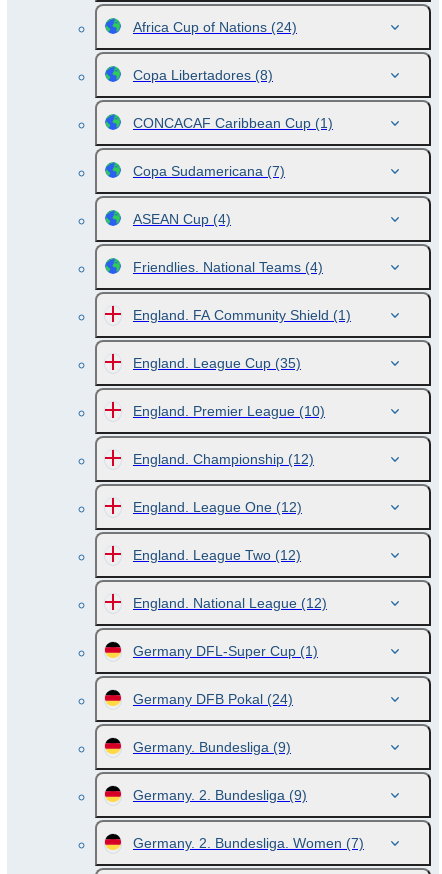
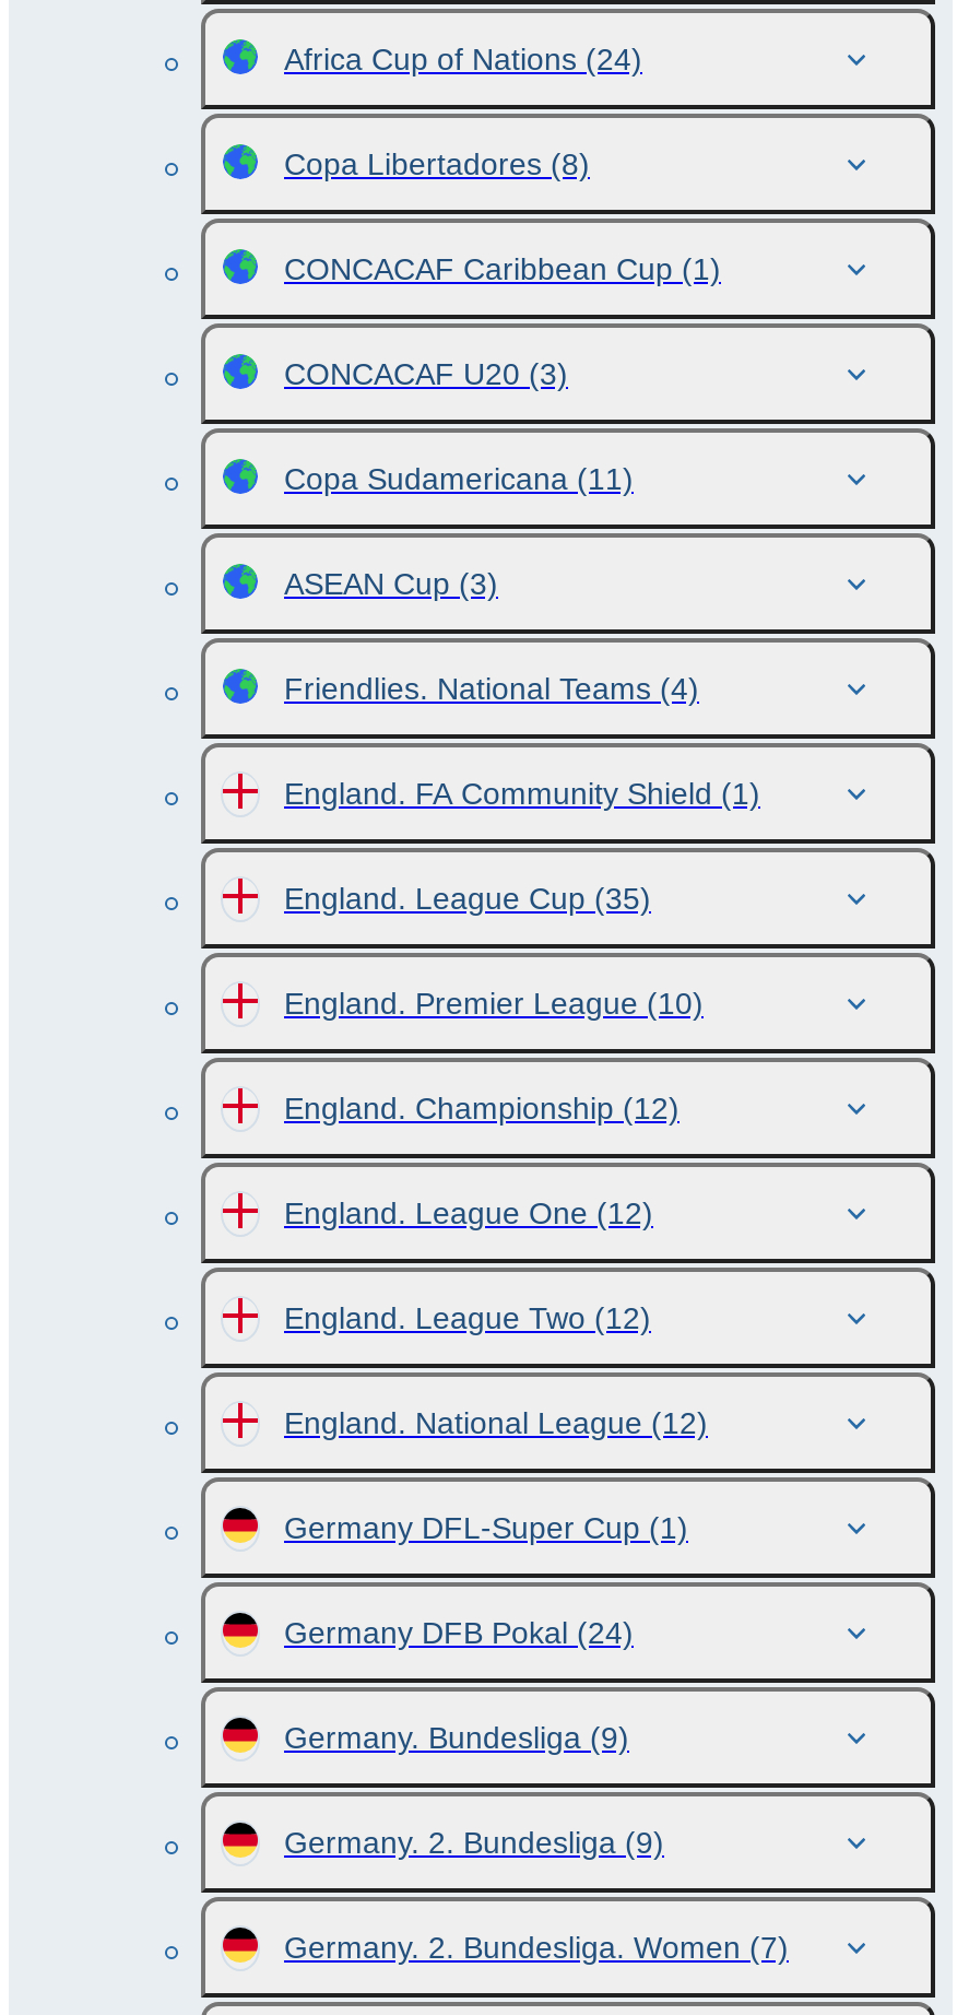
- Copa Sudamericana (7)
- ASEAN Cup (4)
+ CONCACAF U20 (3)
+ Copa Sudamericana (11)
+ ASEAN Cup (3)
